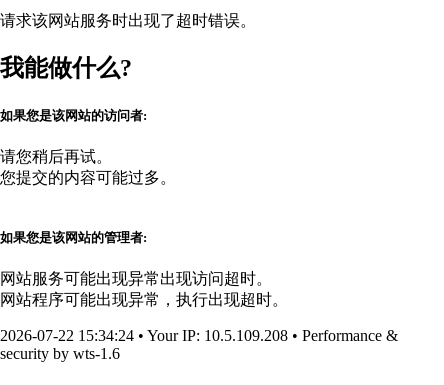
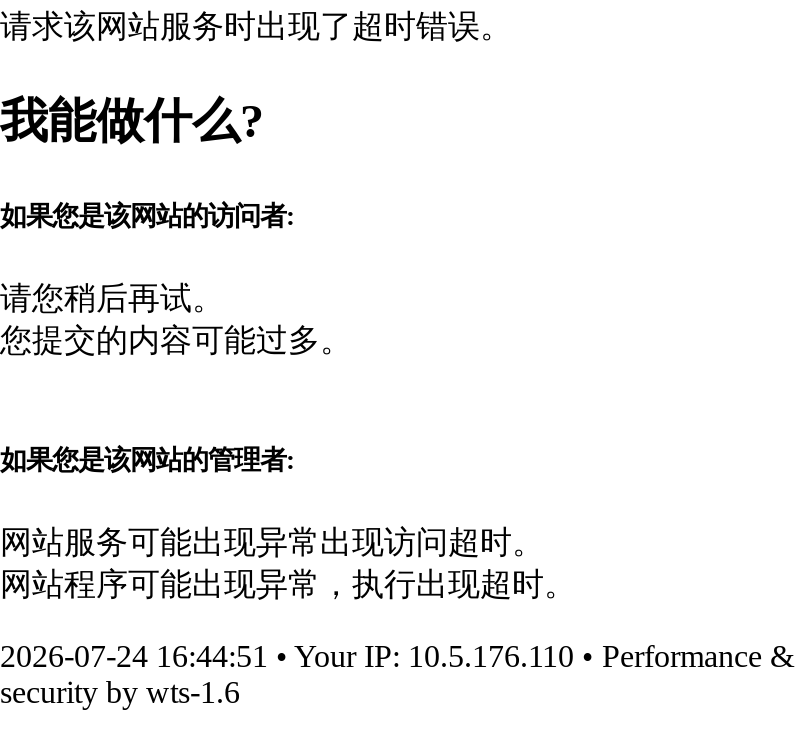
- 2026-07-22 15:34:24 • Your IP: 10.5.109.208 • Performance &
+ 2026-07-24 16:44:51 • Your IP: 10.5.176.110 • Performance &
